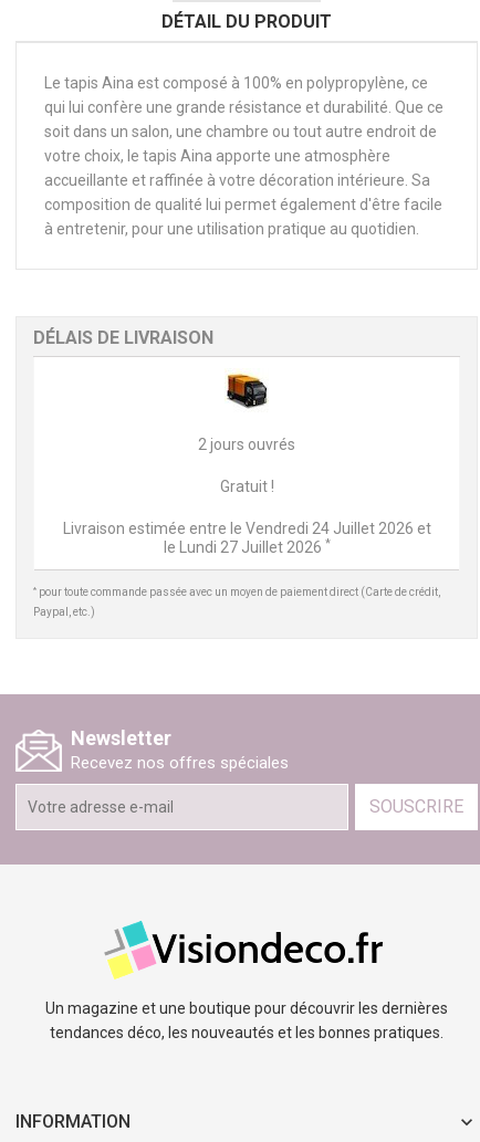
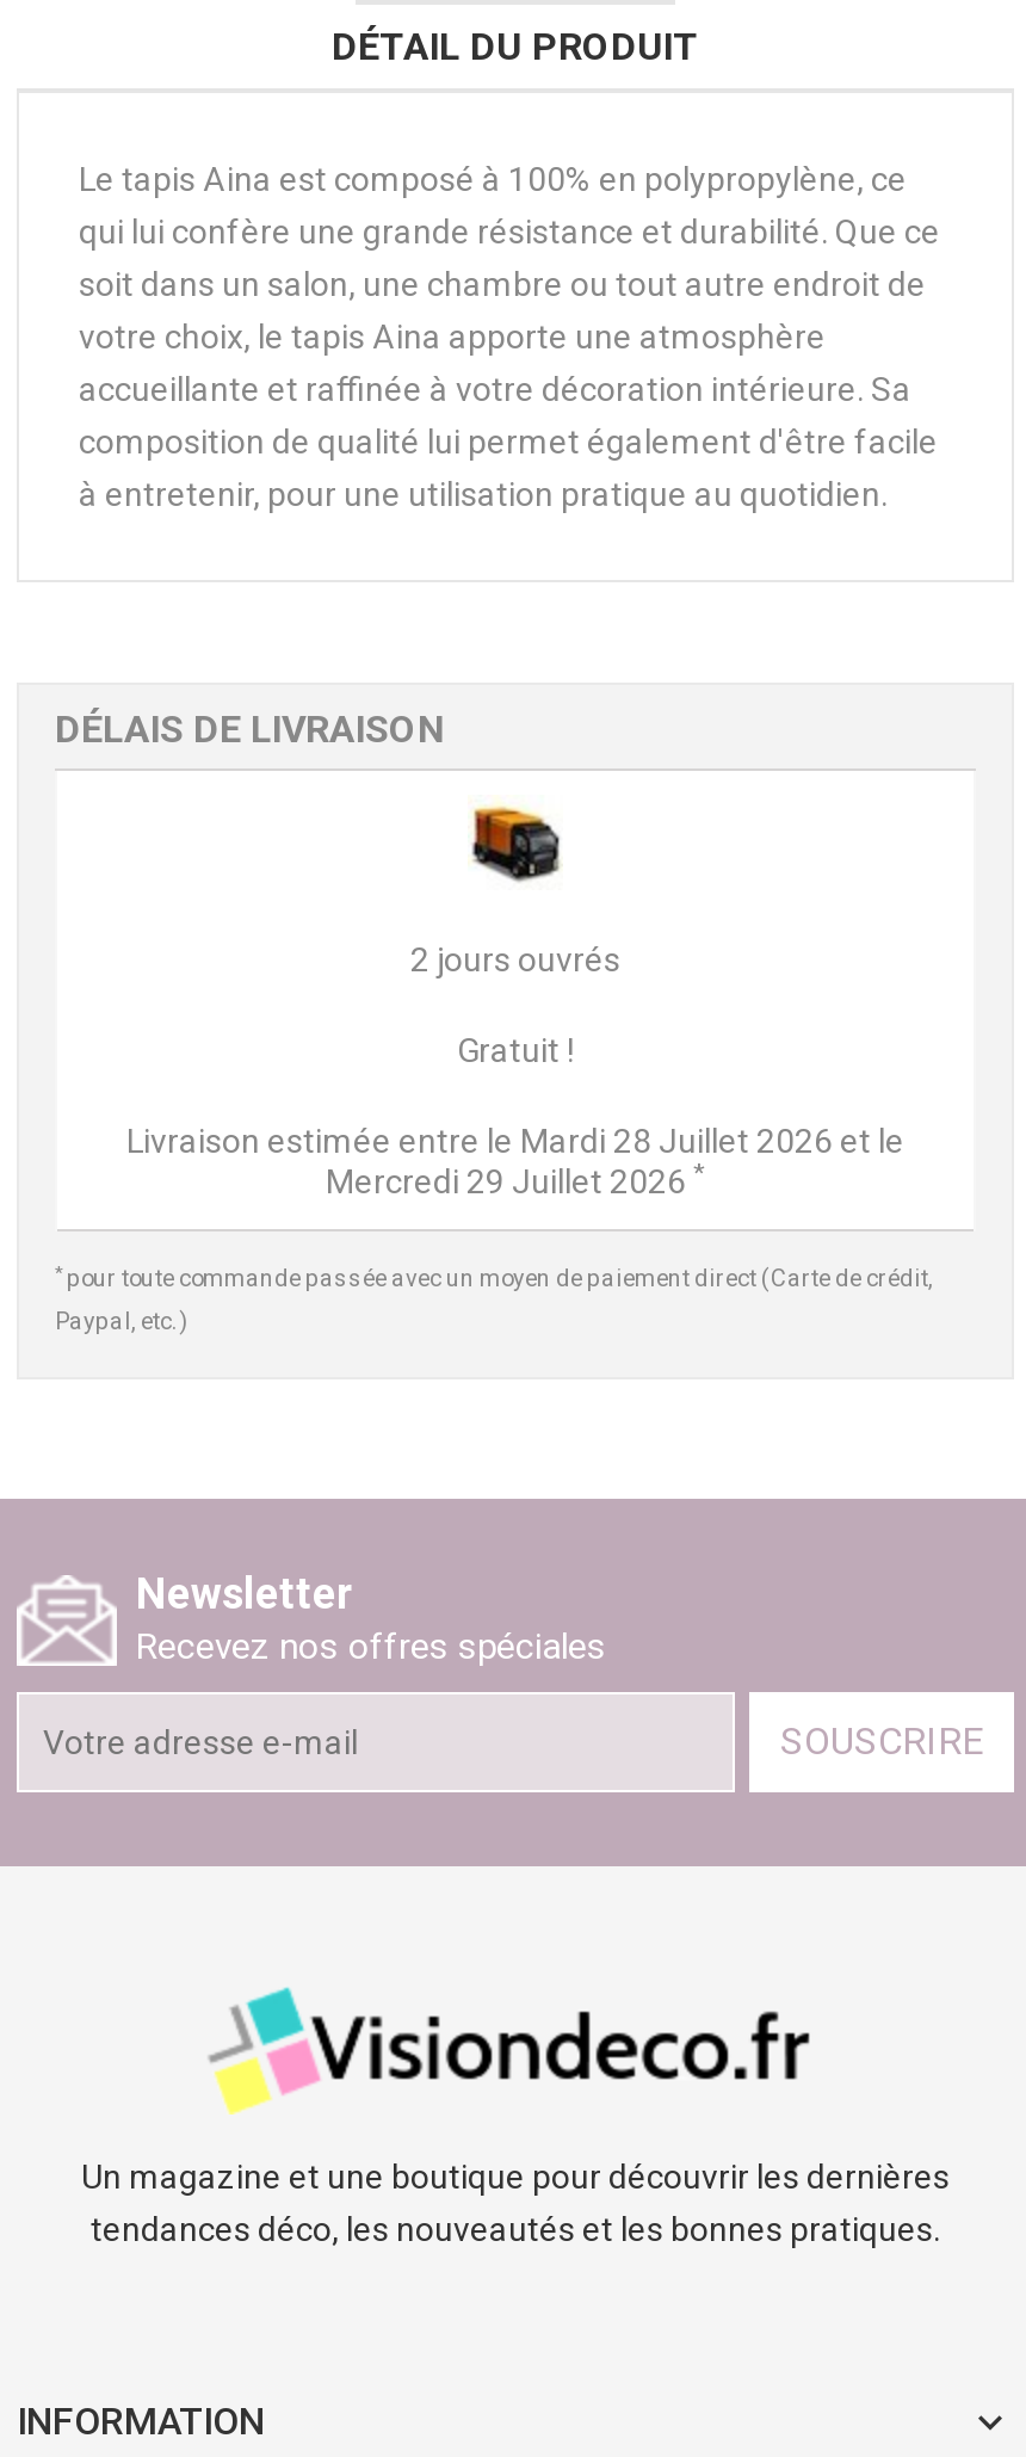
- Livraison estimée entre le Vendredi 24 Juillet 2026 et
- le Lundi 27 Juillet 2026 *
+ Livraison estimée entre le Mardi 28 Juillet 2026 et le
+ Mercredi 29 Juillet 2026 *
